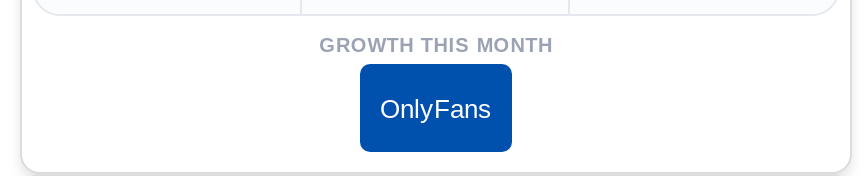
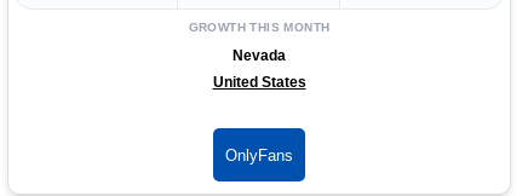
+ Nevada
+ United States
